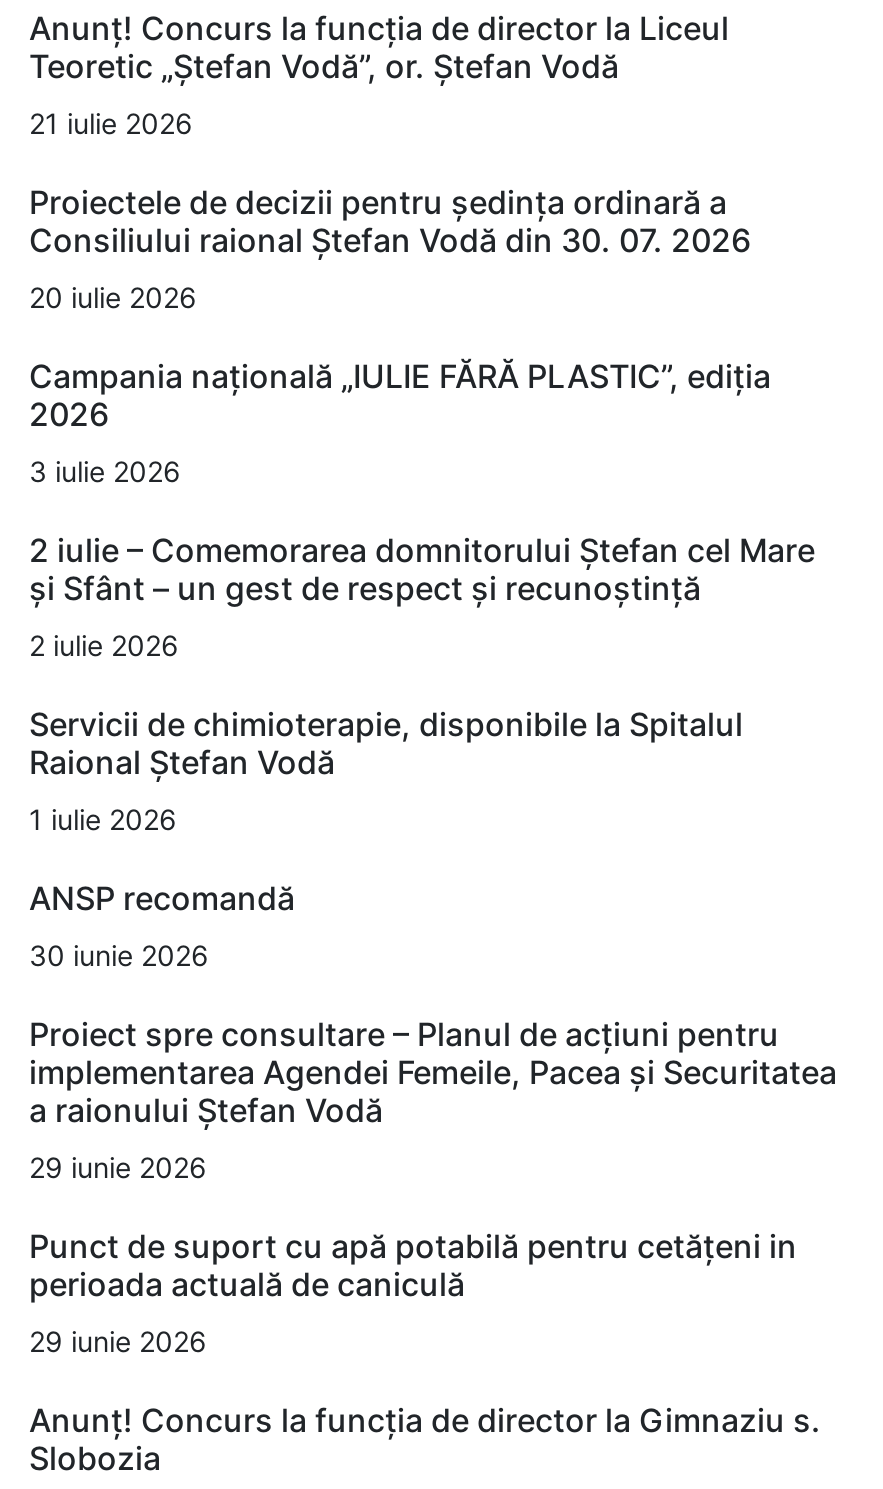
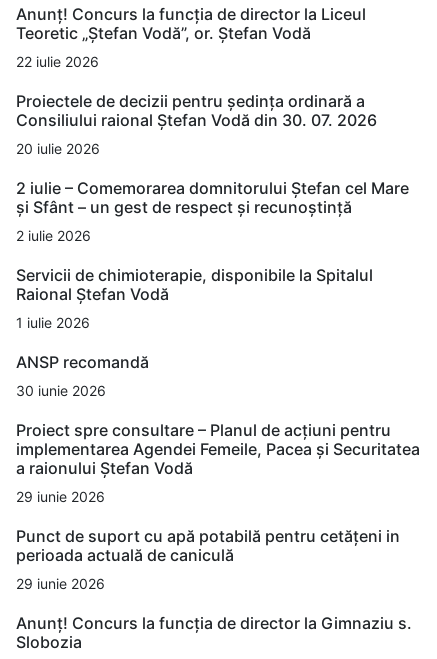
- 21 iulie 2026
+ 22 iulie 2026

- Campania națională „IULIE FĂRĂ PLASTIC”, ediția
- 2026
- 3 iulie 2026
